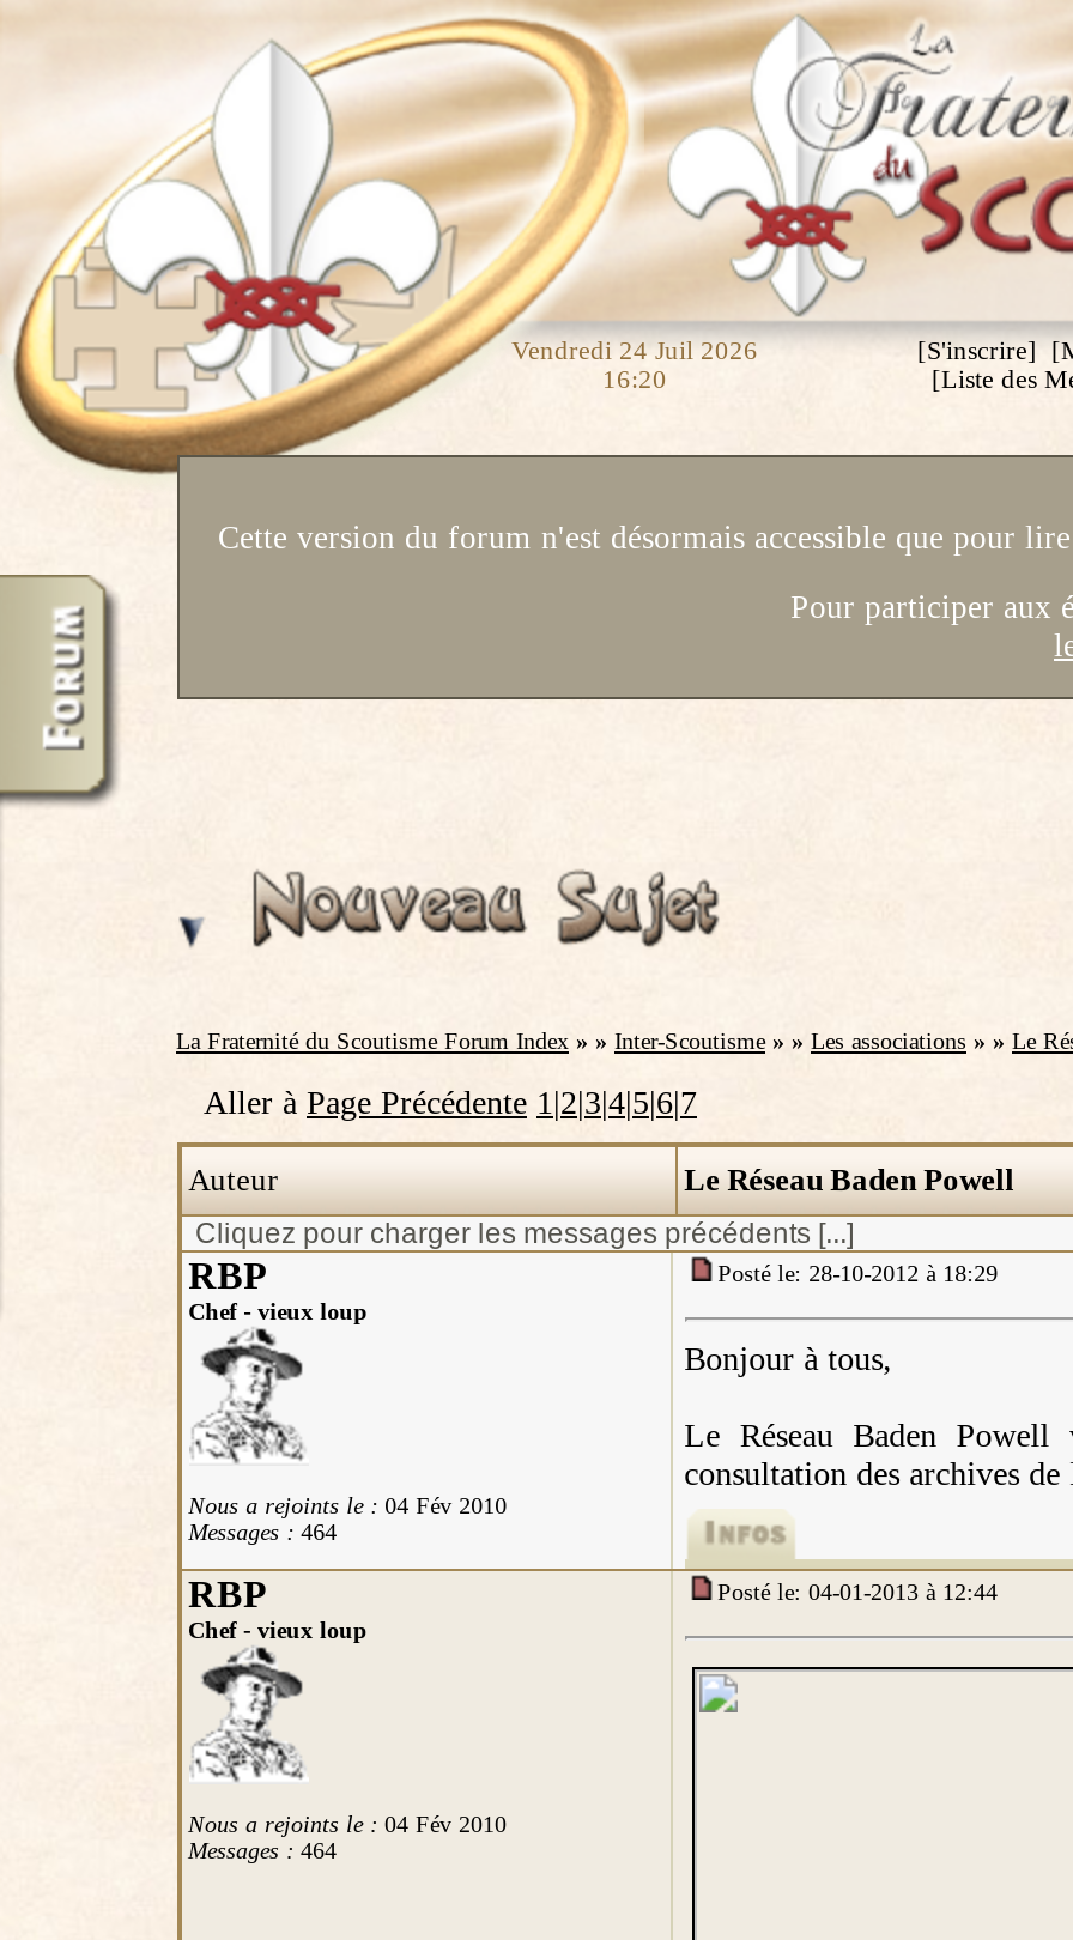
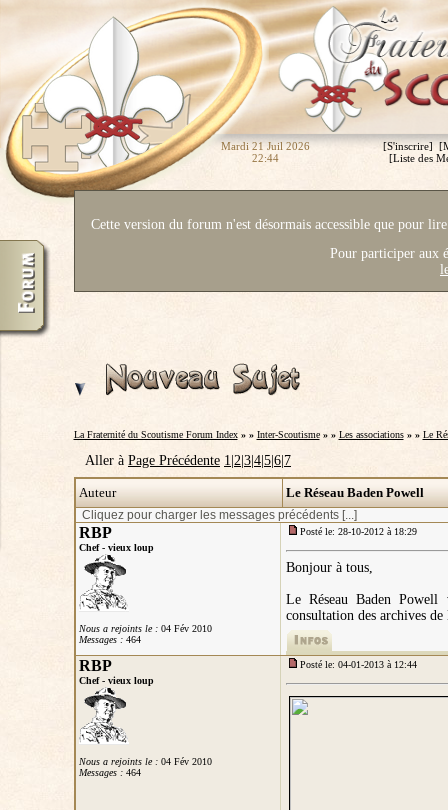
- Vendredi 24 Juil 2026
+ Mardi 21 Juil 2026

- 16:20
+ 22:44
